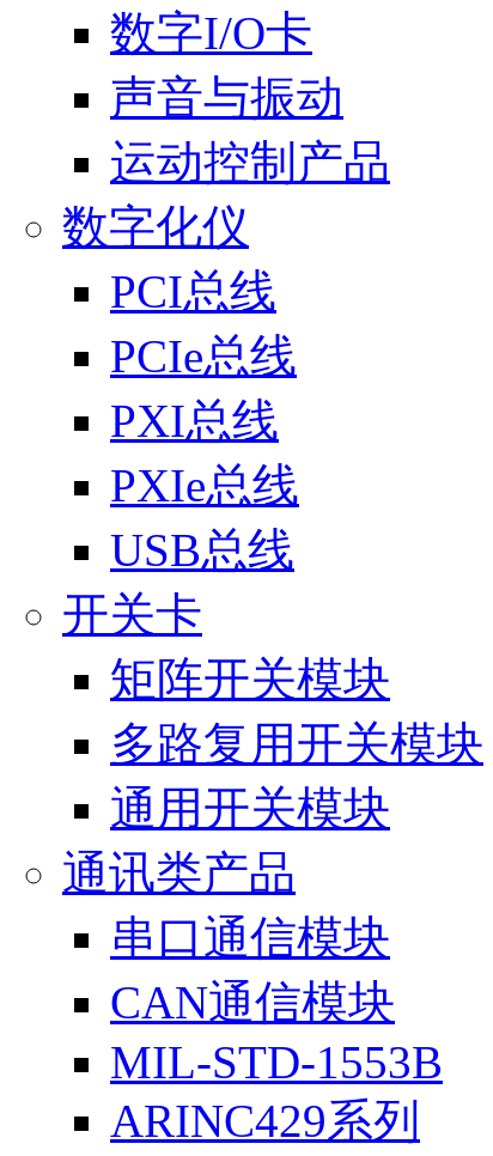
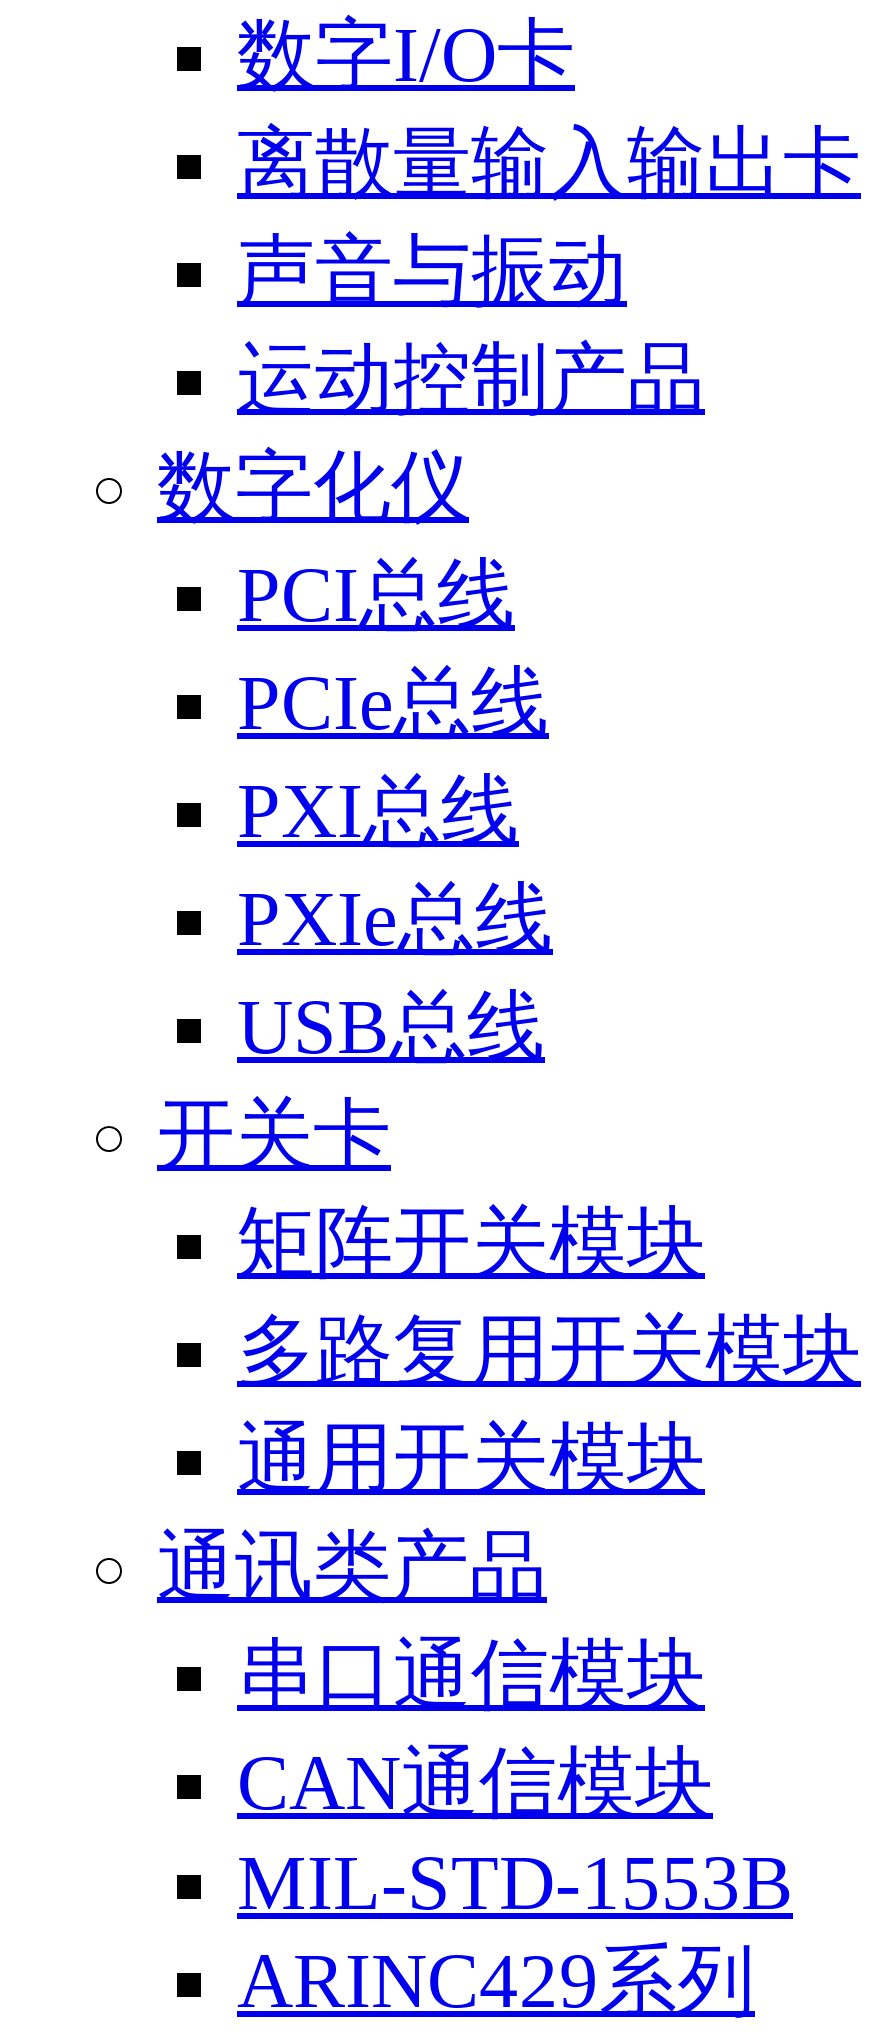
+ 离散量输入输出卡
